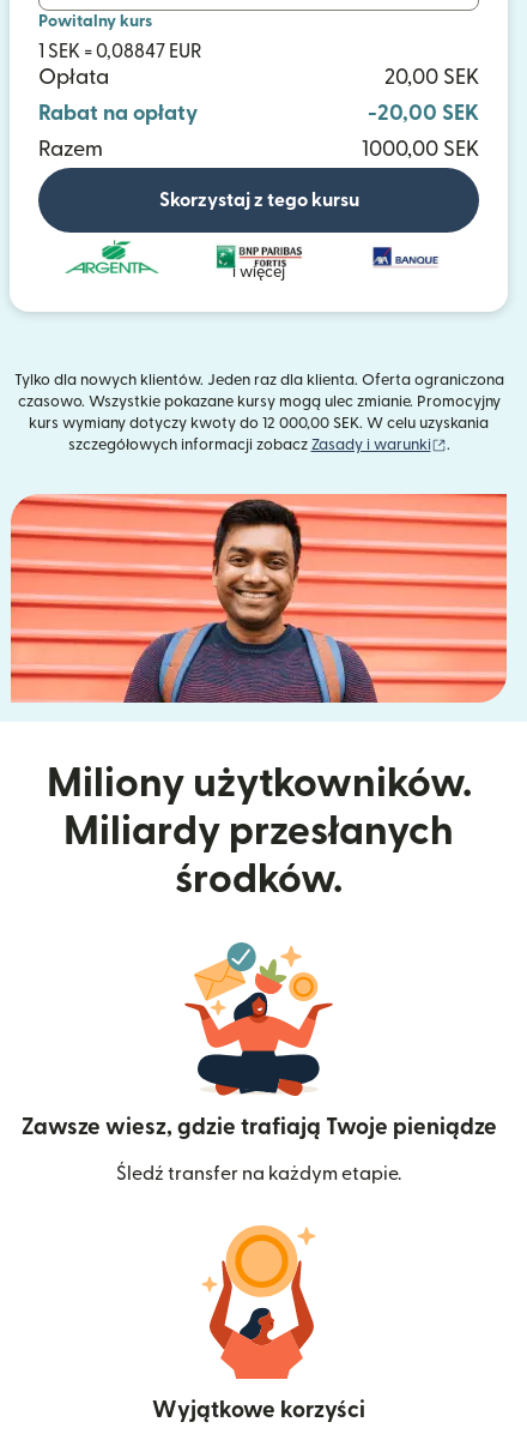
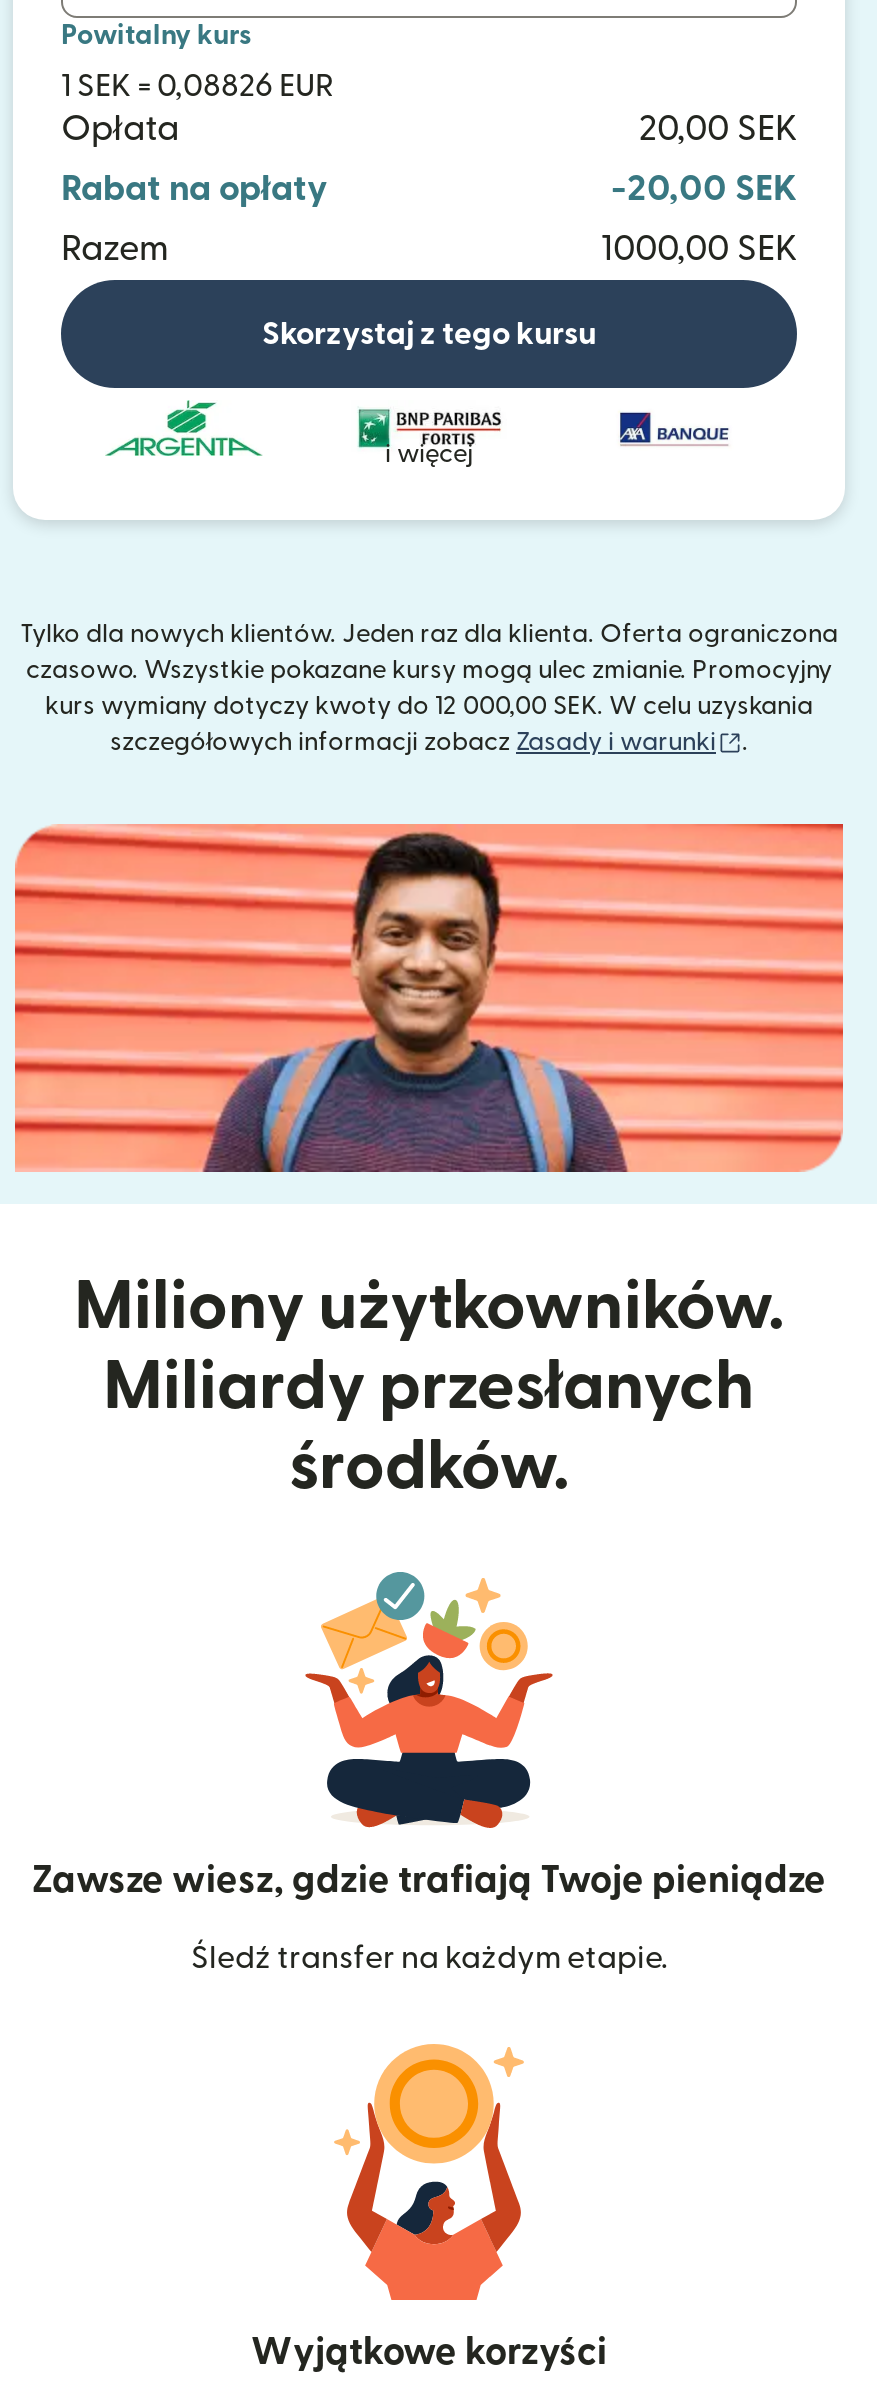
- 1 SEK = 0,08847 EUR
+ 1 SEK = 0,08826 EUR
